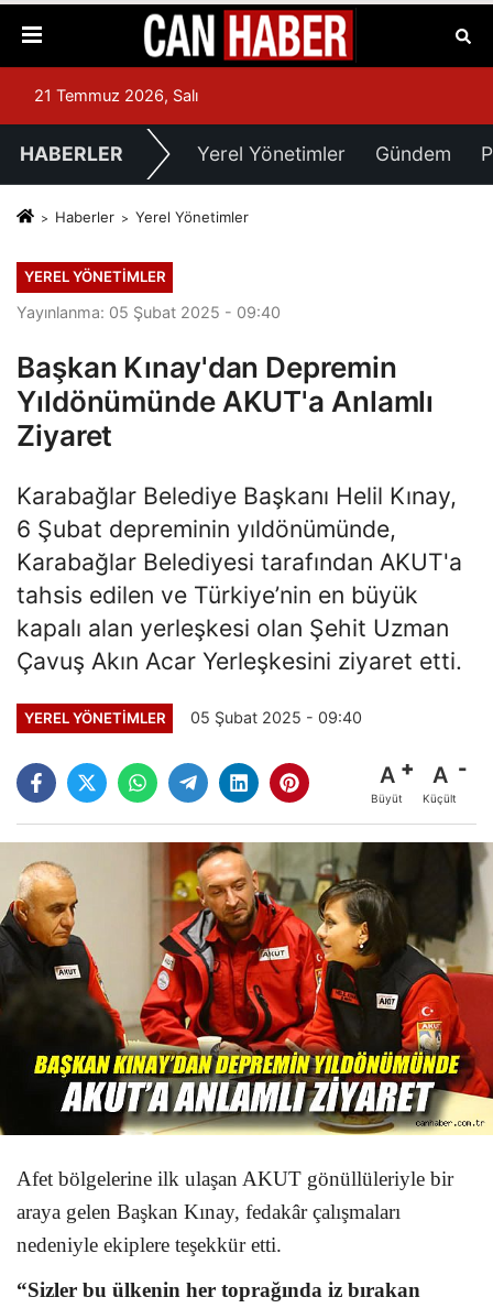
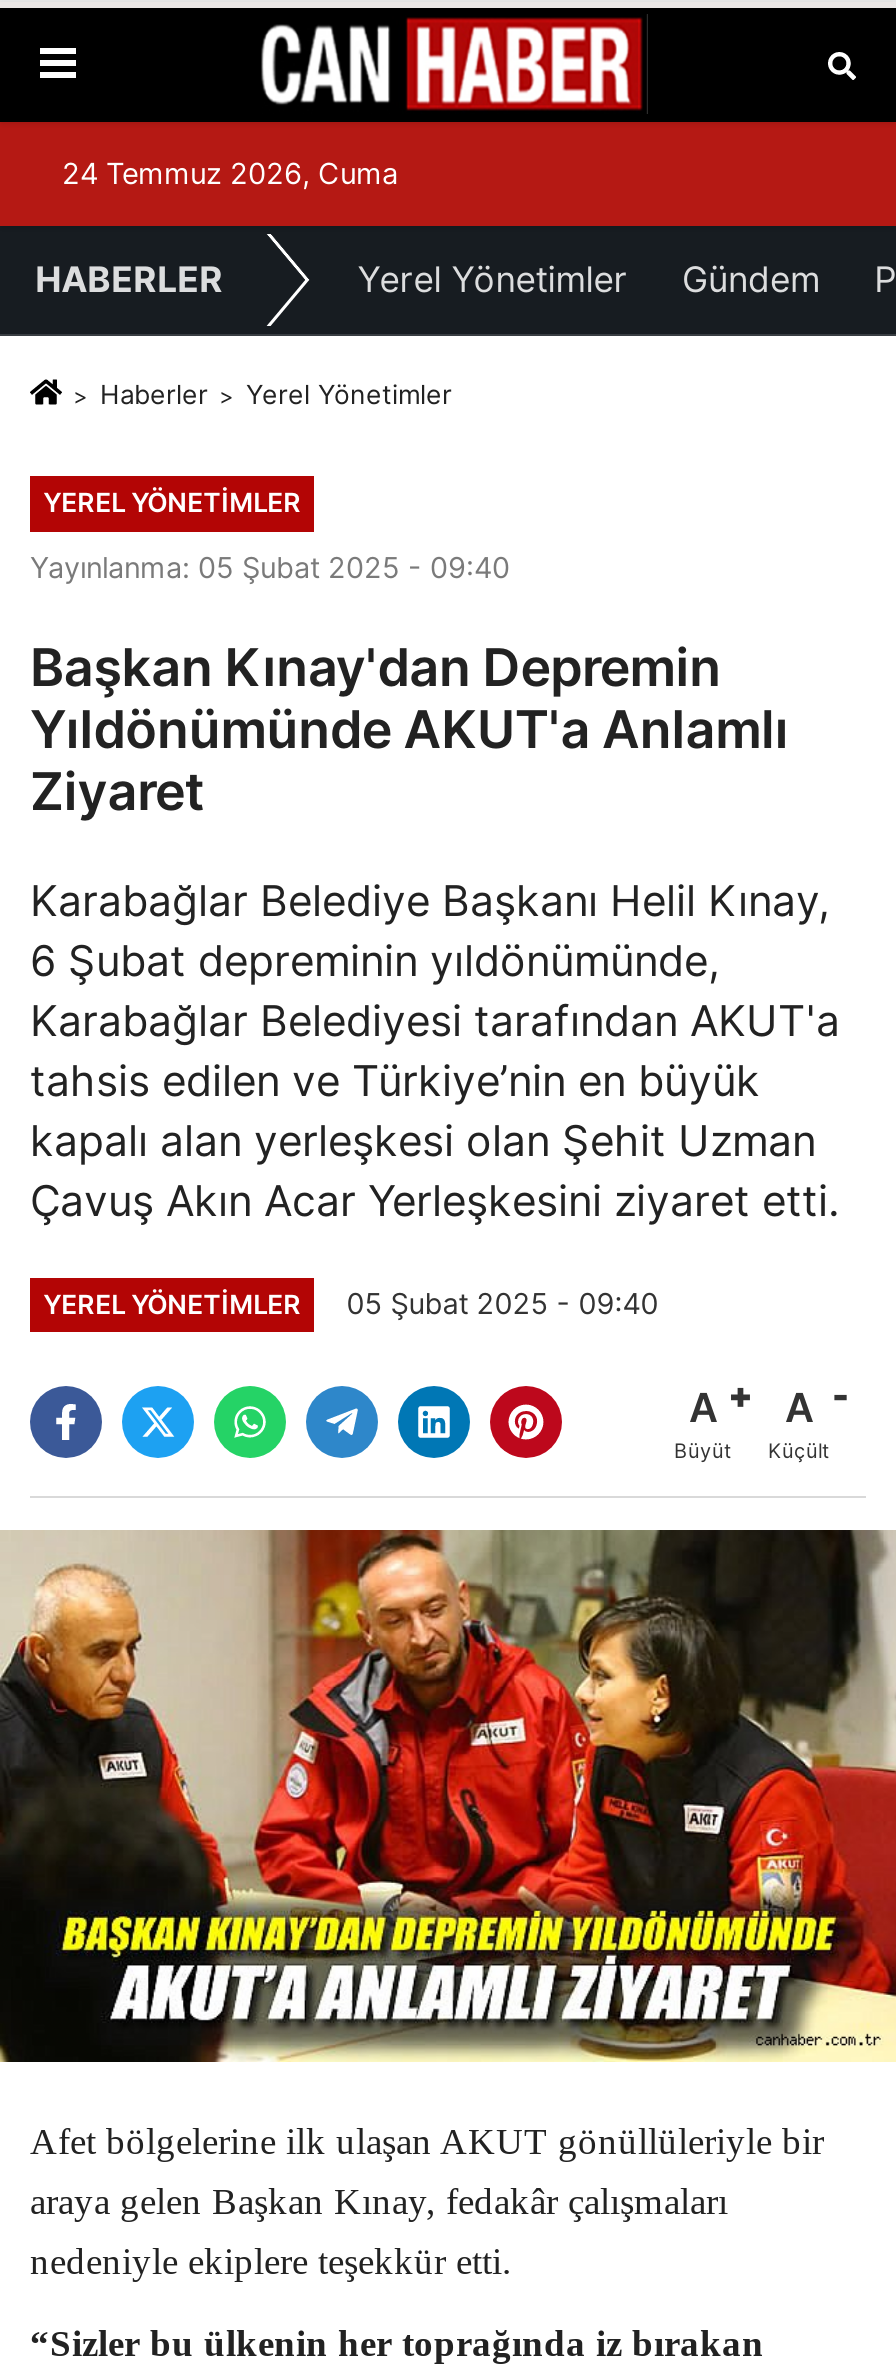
- 21 Temmuz 2026, Salı
+ 24 Temmuz 2026, Cuma
